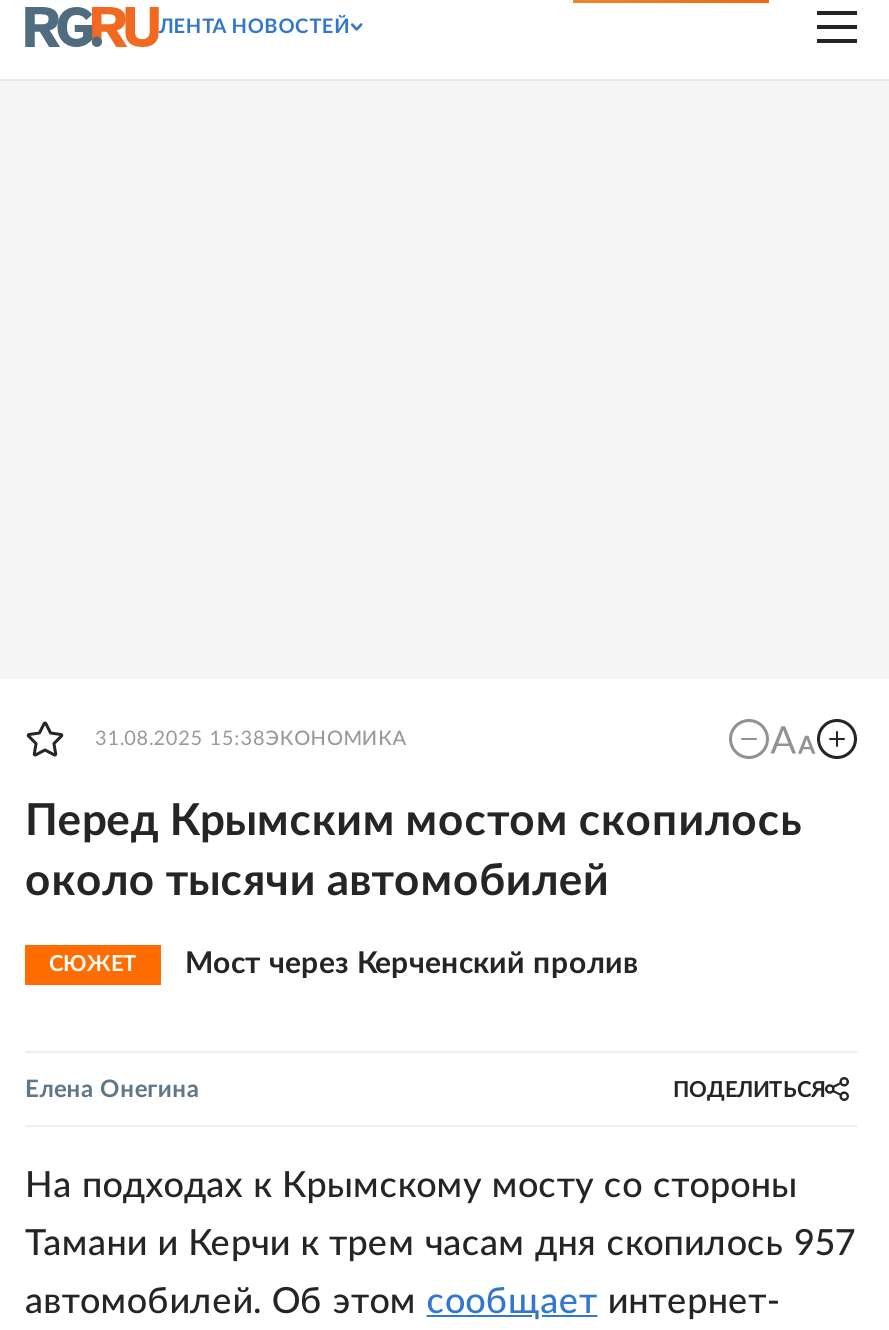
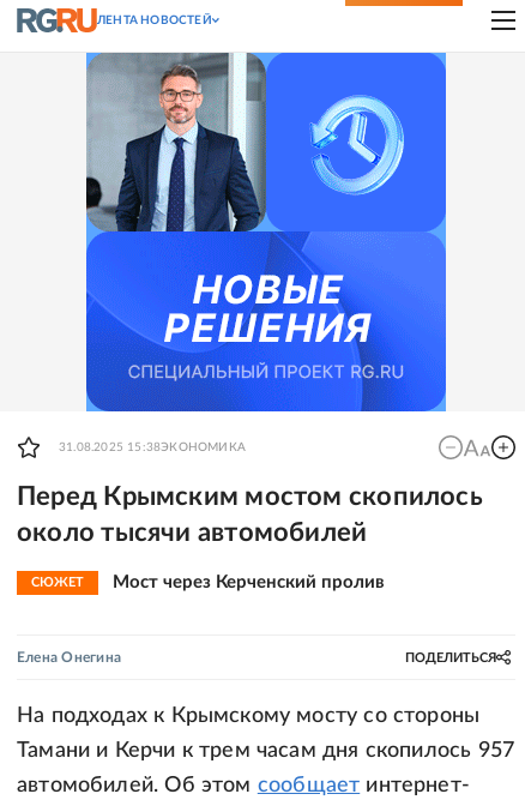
+ [image]
